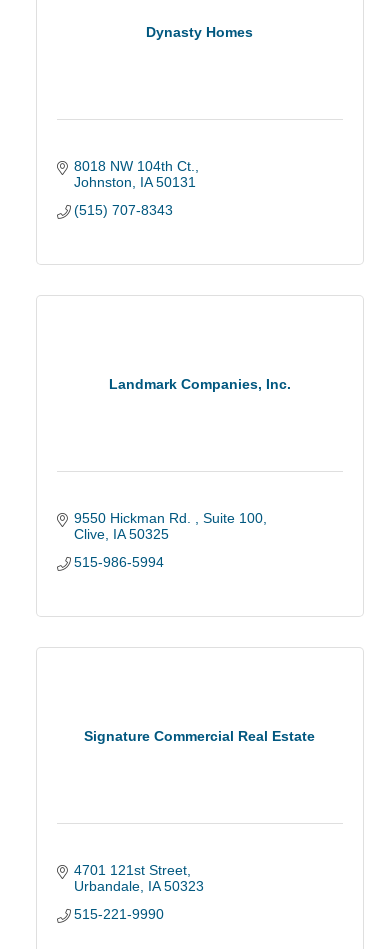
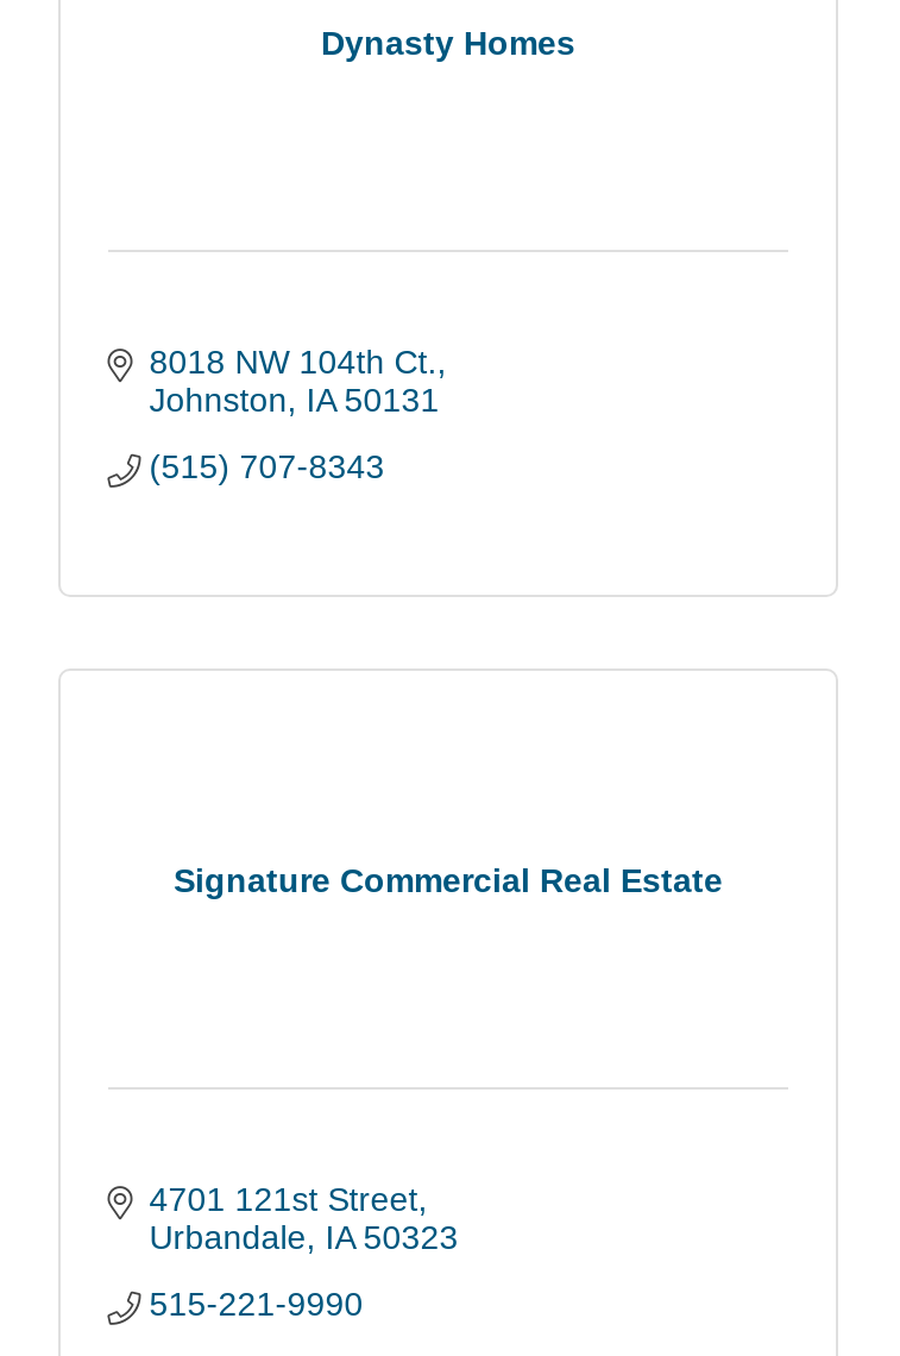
- Landmark Companies, Inc.

- 9550 Hickman Rd. Suite 100
- Clive IA 50325
- 515-986-5994
